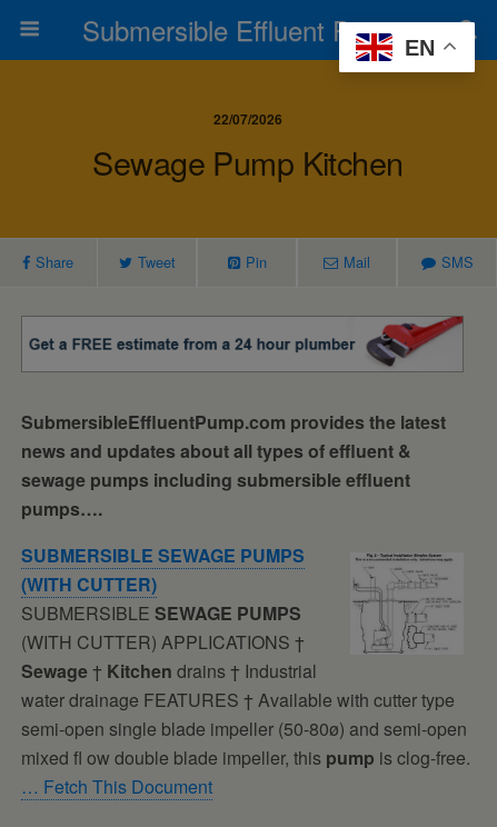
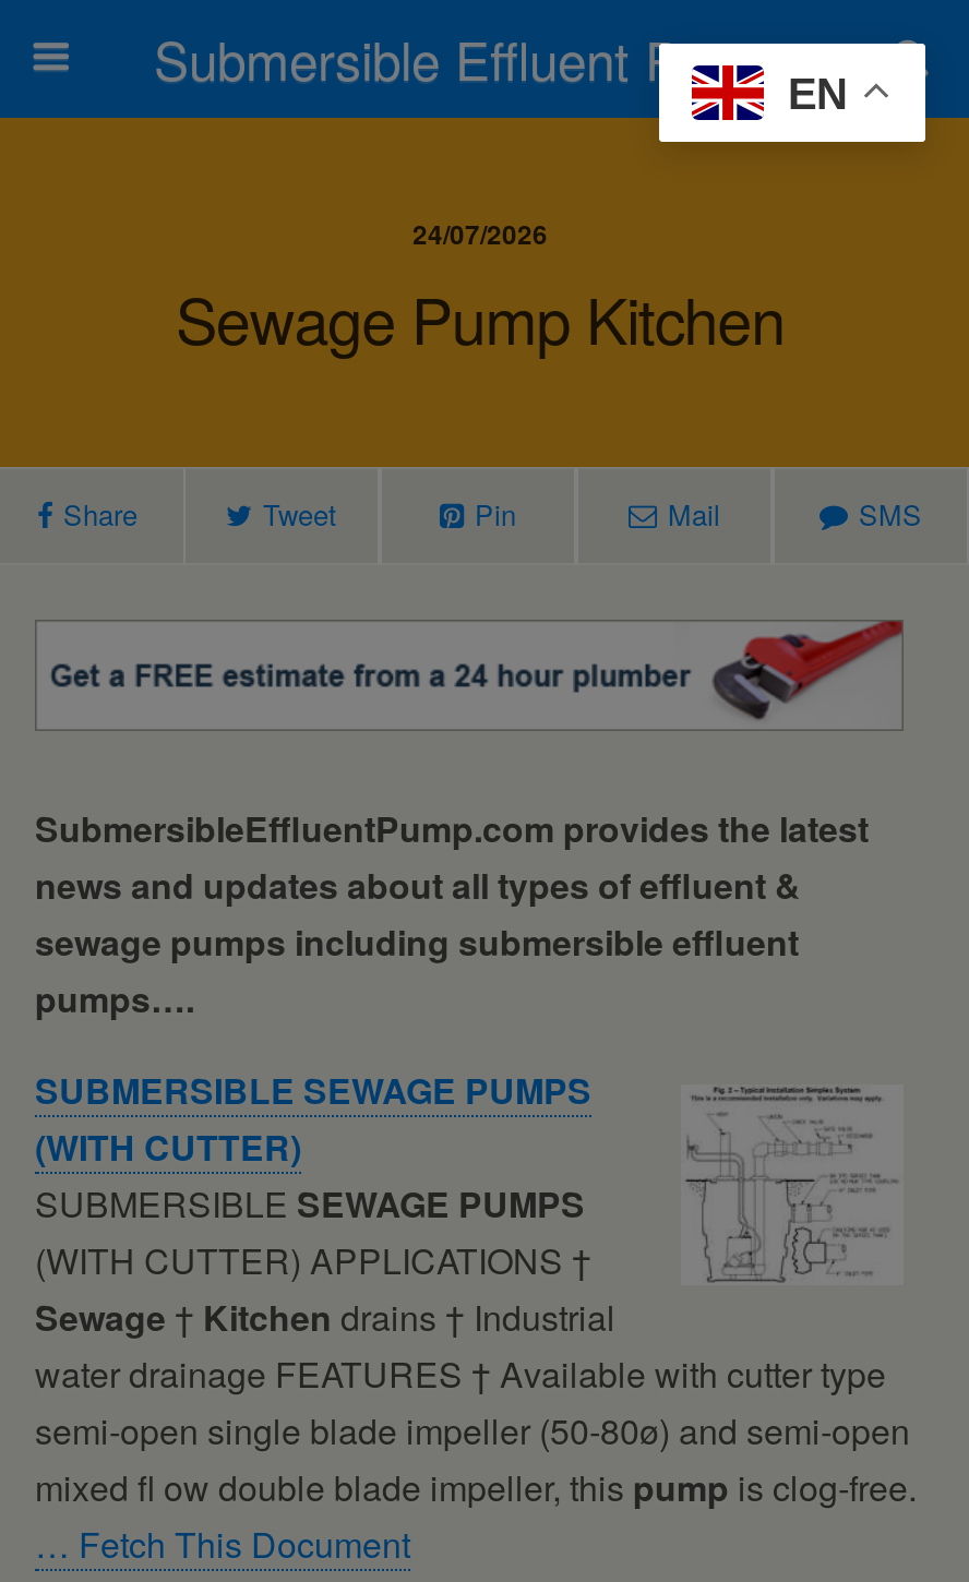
- 22/07/2026
+ 24/07/2026
